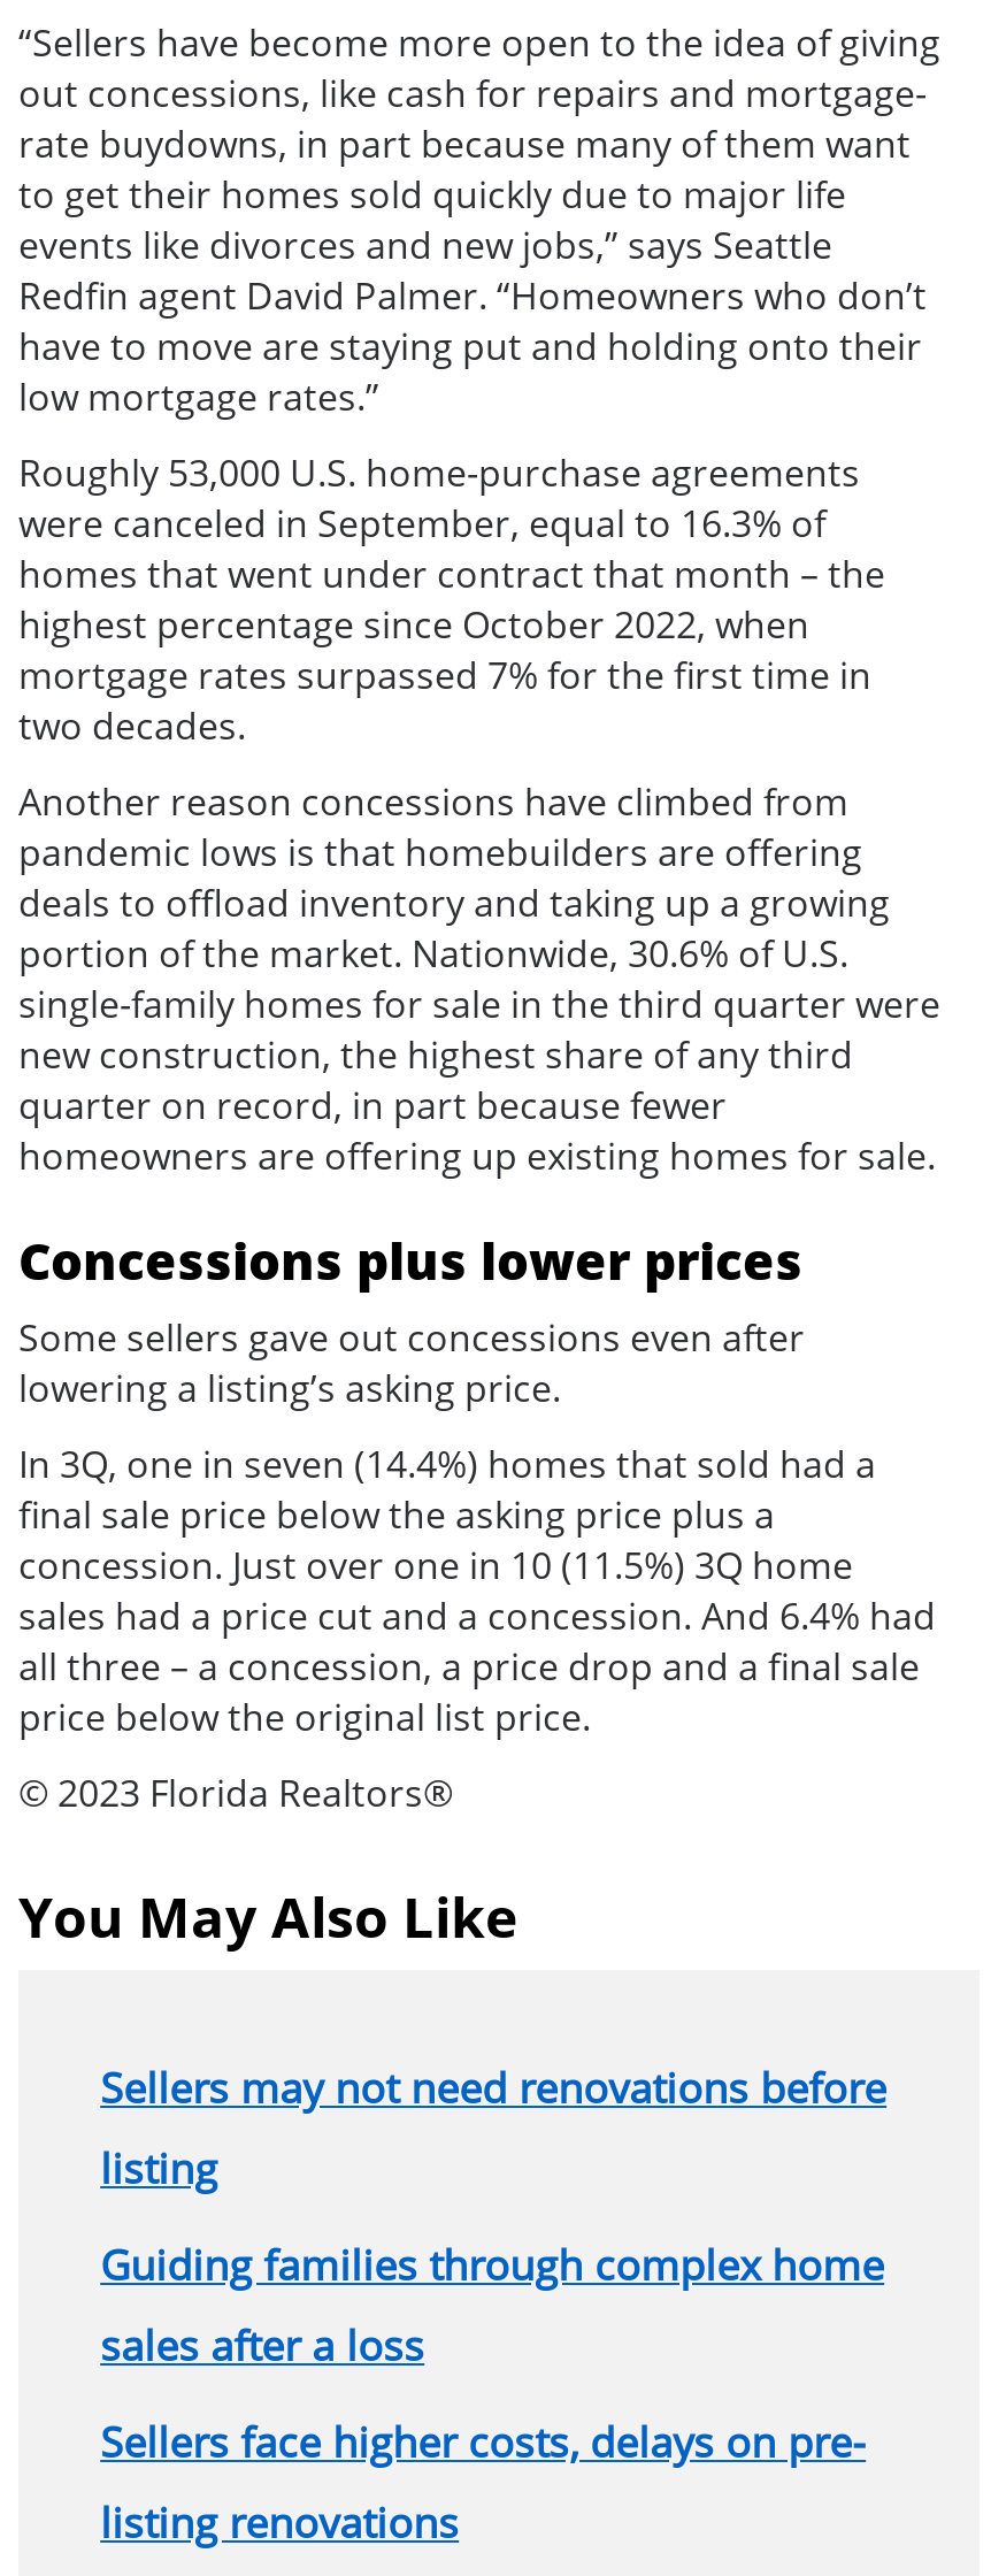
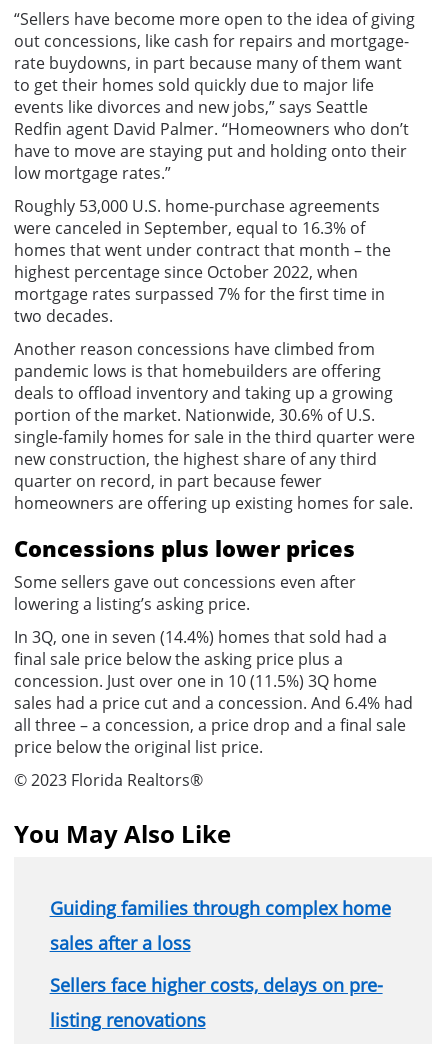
- Sellers may not need renovations before
- listing
